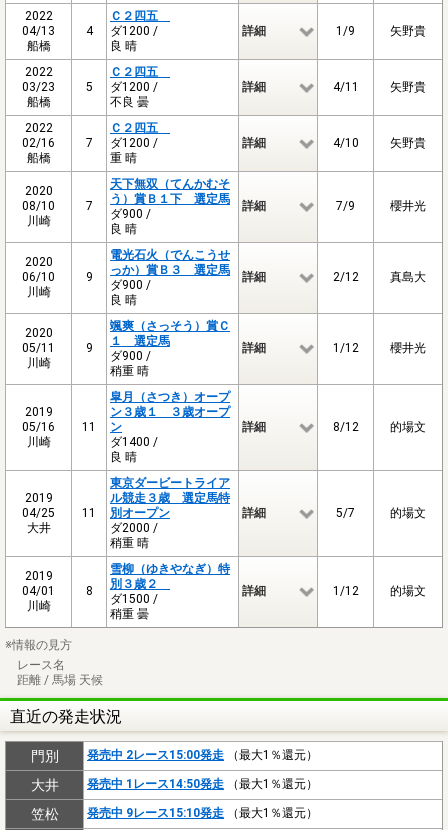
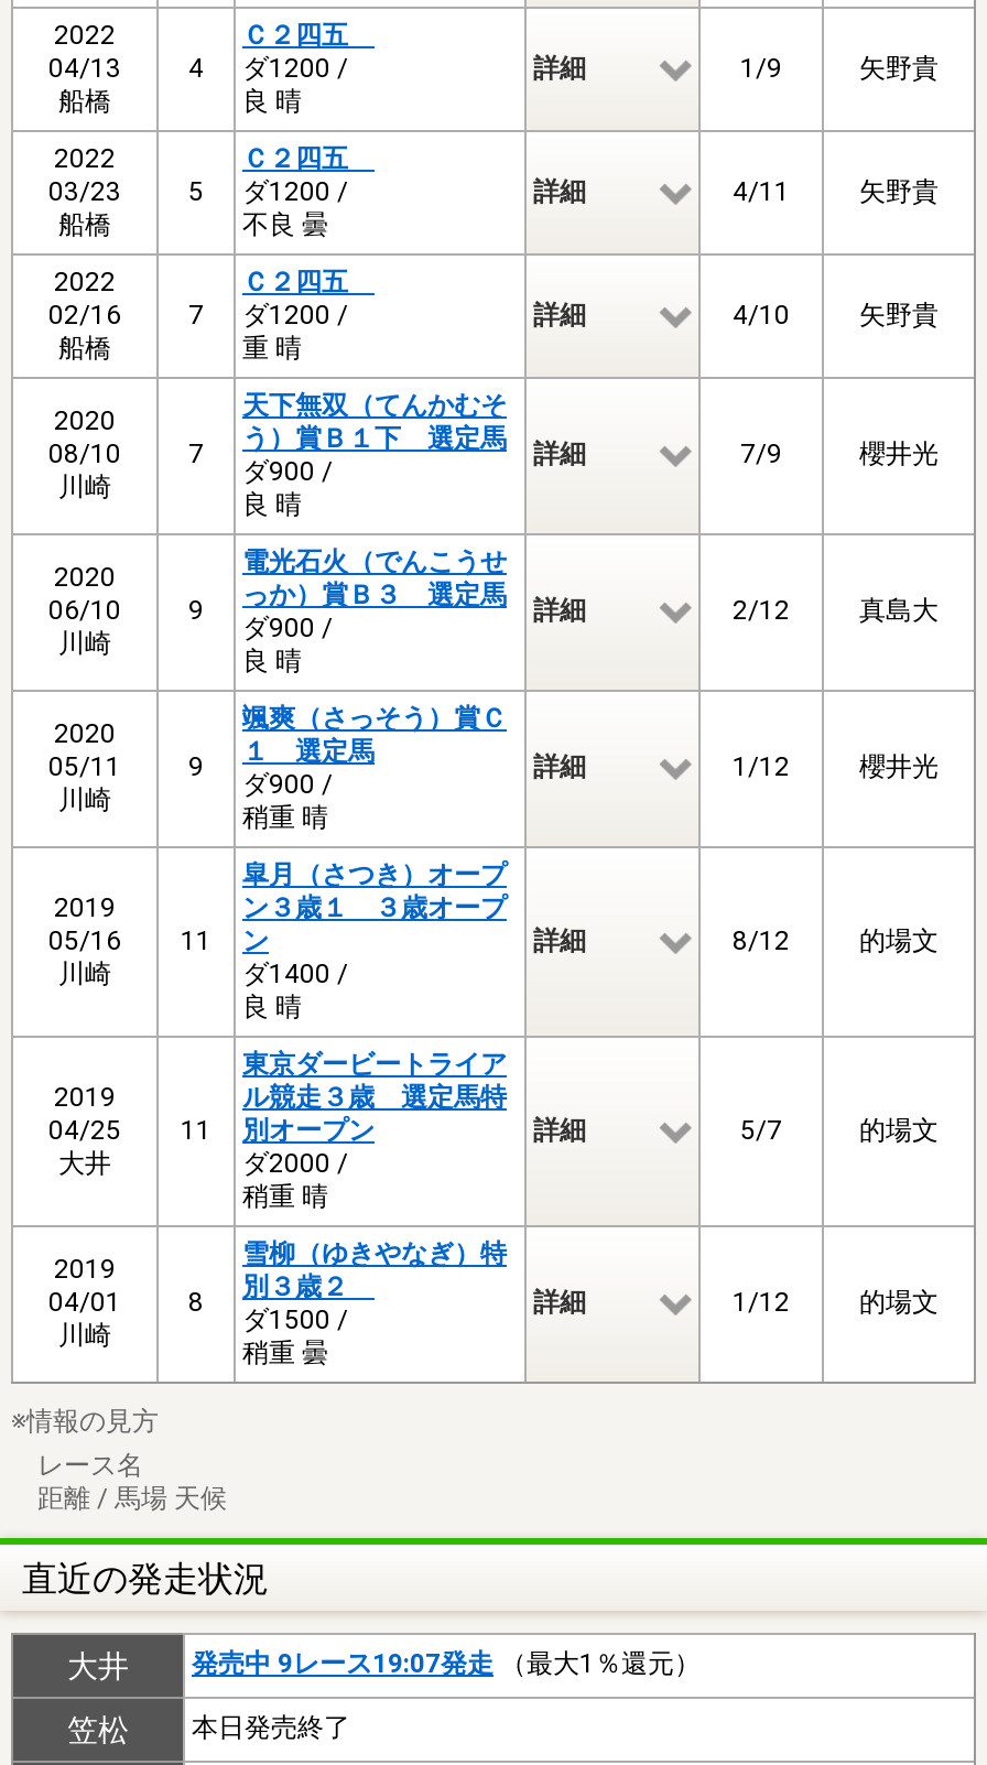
- 門別
- 発売中 2レース15:00発走（最大1％還元）

- 発売中 1レース14:50発走（最大1％還元）
+ 発売中 9レース19:07発走（最大1％還元）

- 発売中 9レース15:10発走（最大1％還元）
+ 本日発売終了
